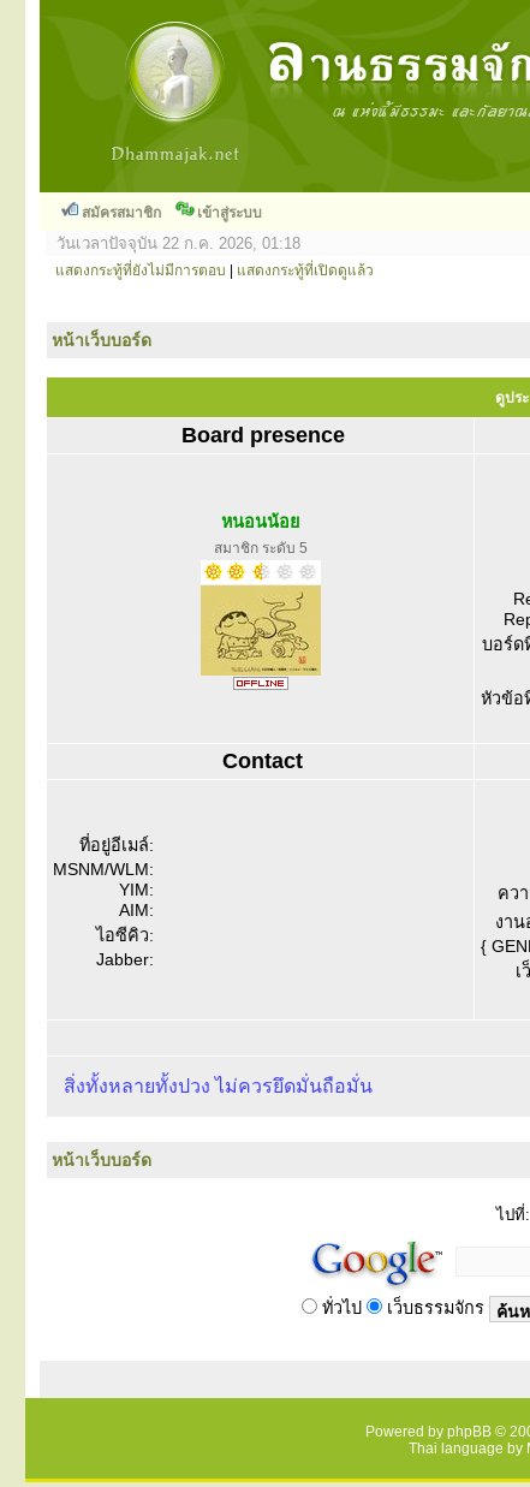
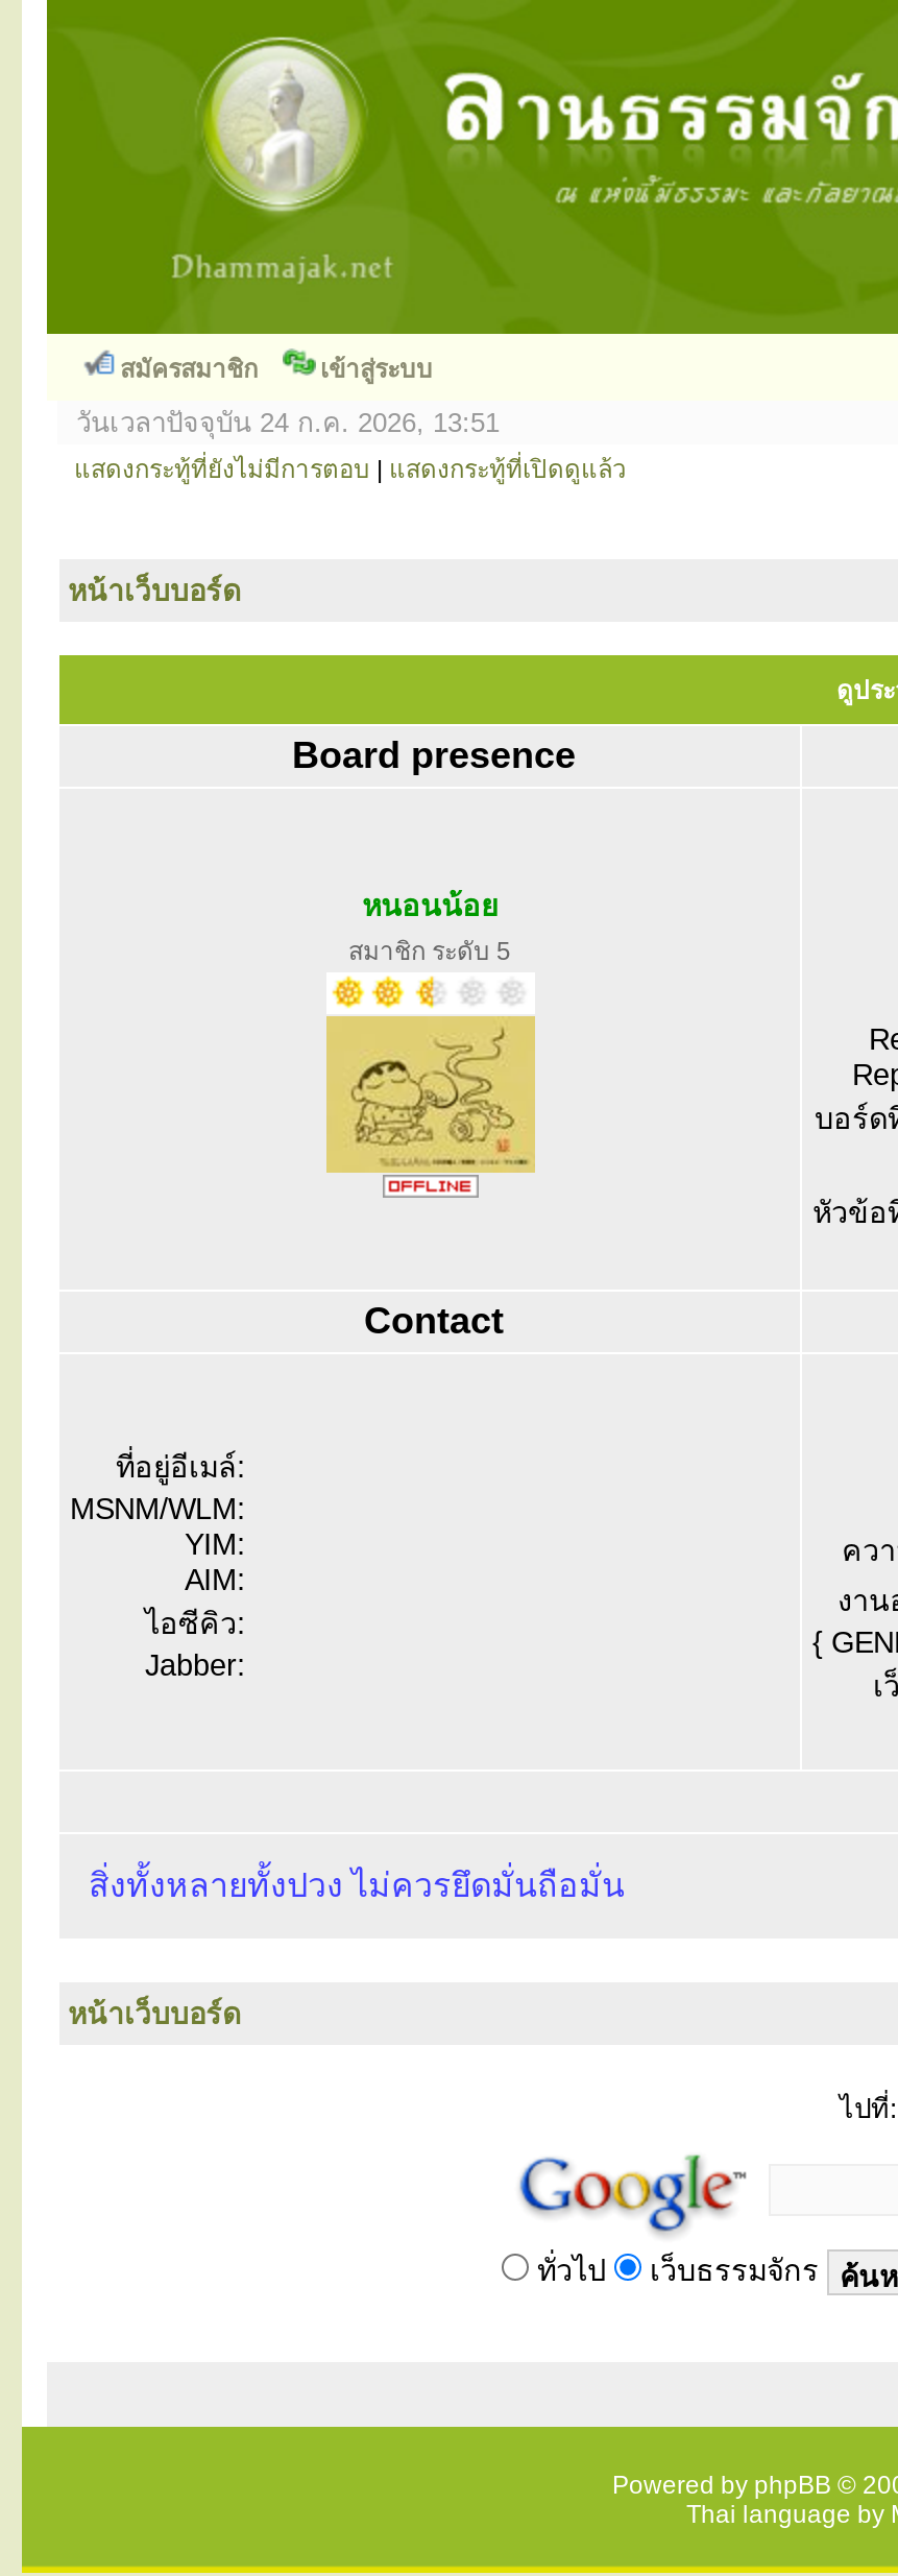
- วันเวลาปัจจุบัน 22 ก.ค. 2026, 01:18
+ วันเวลาปัจจุบัน 24 ก.ค. 2026, 13:51
